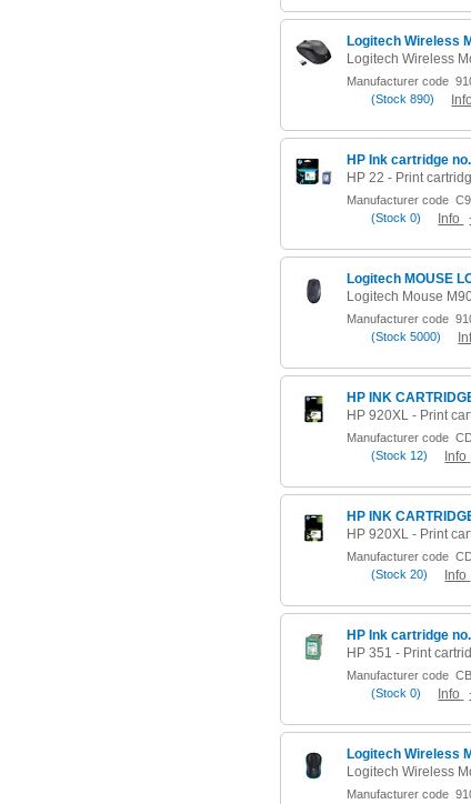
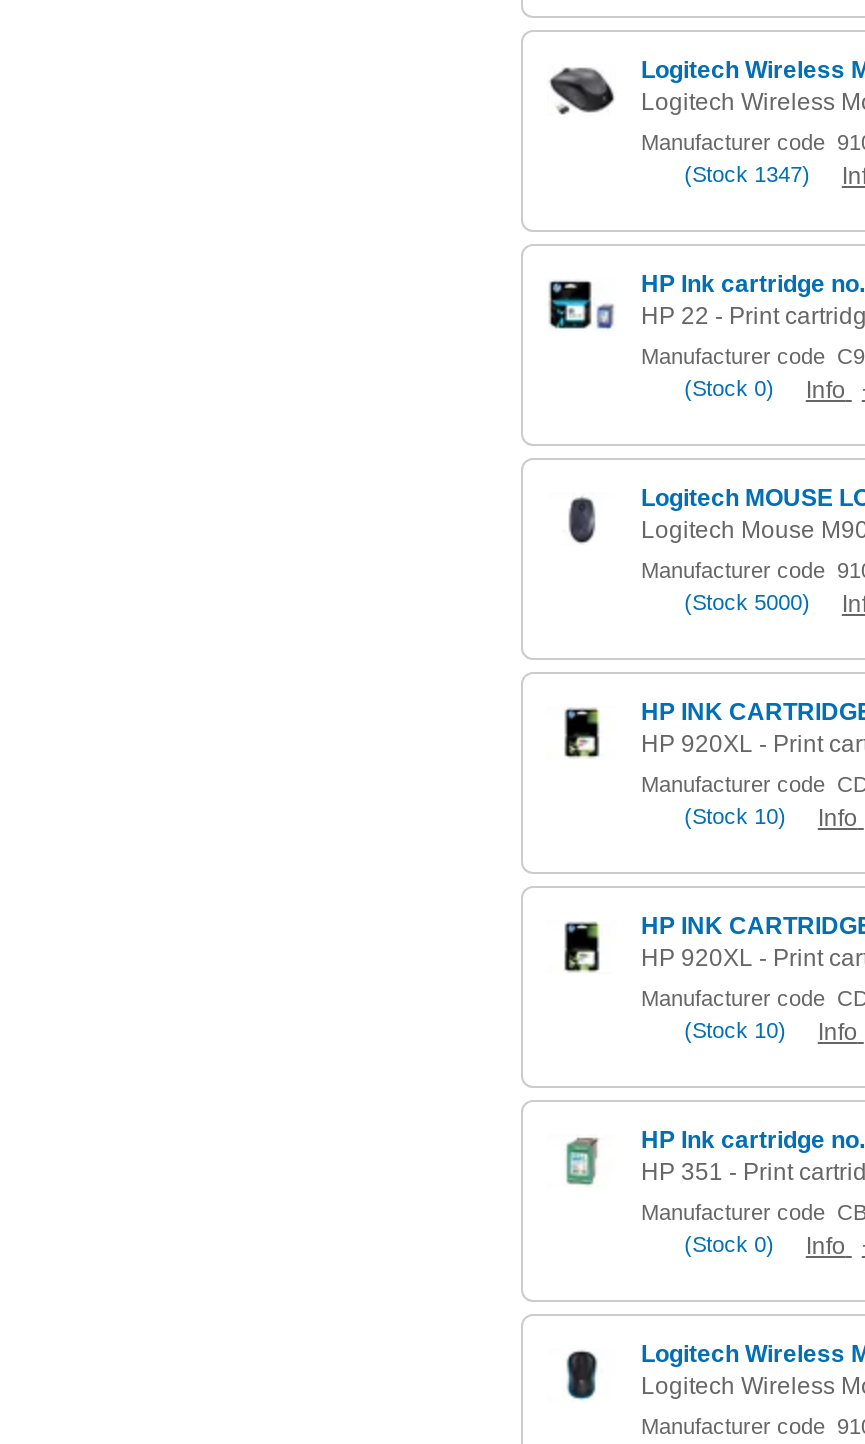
- (Stock 890)
+ (Stock 1347)

- (Stock 12) Info
+ (Stock 10) Info

- (Stock 20) Info
+ (Stock 10) Info
